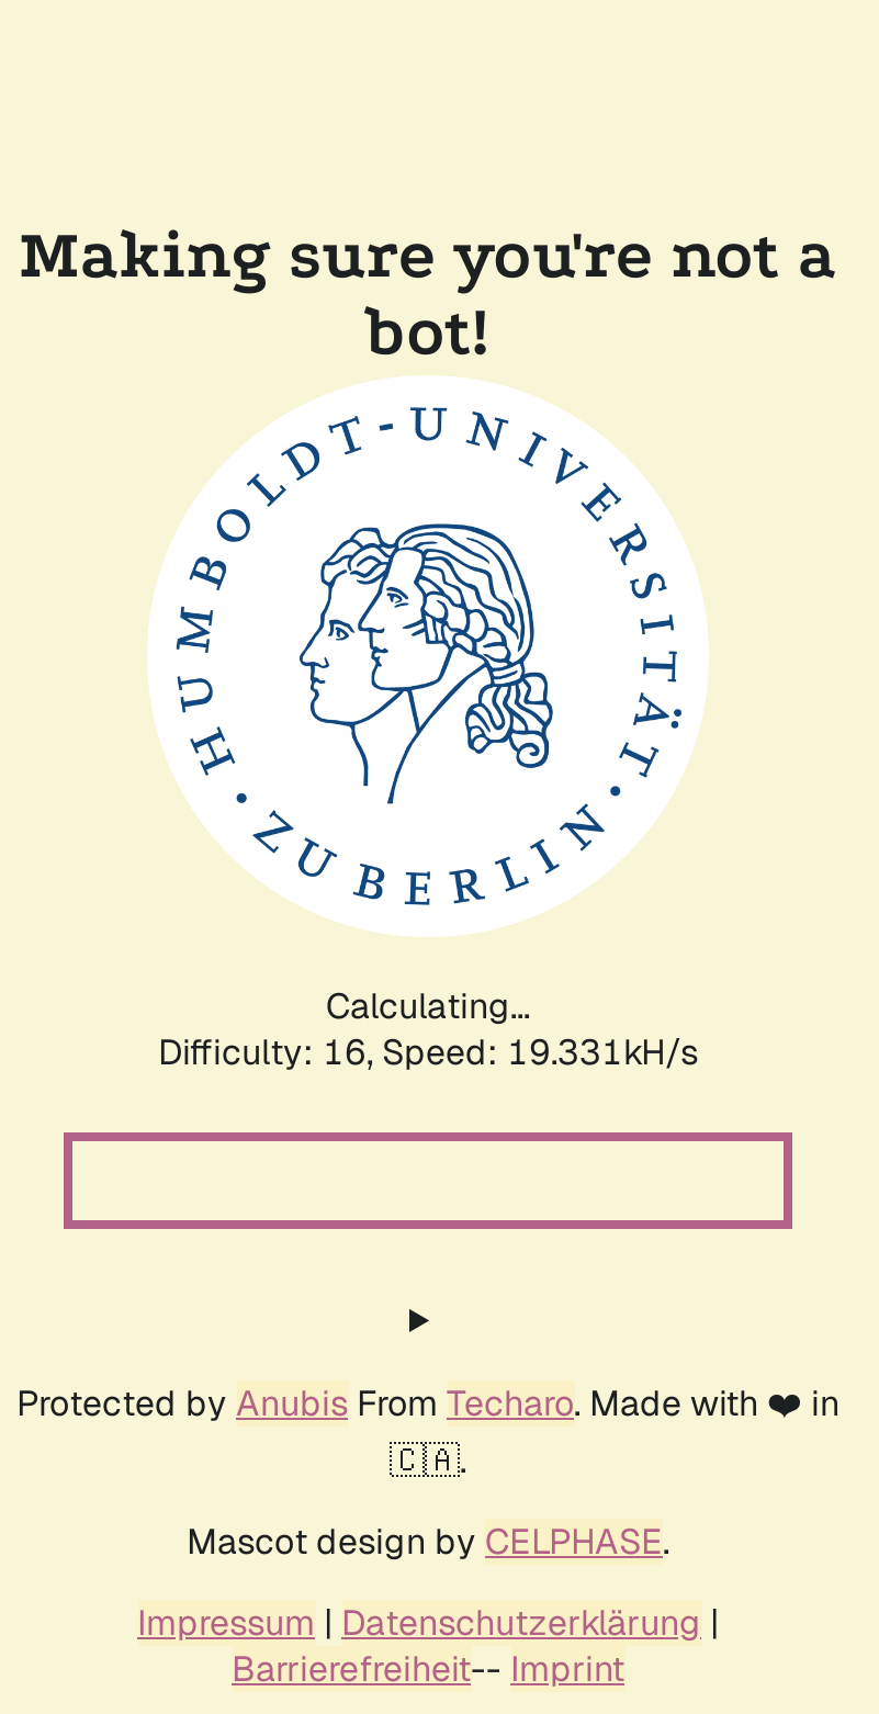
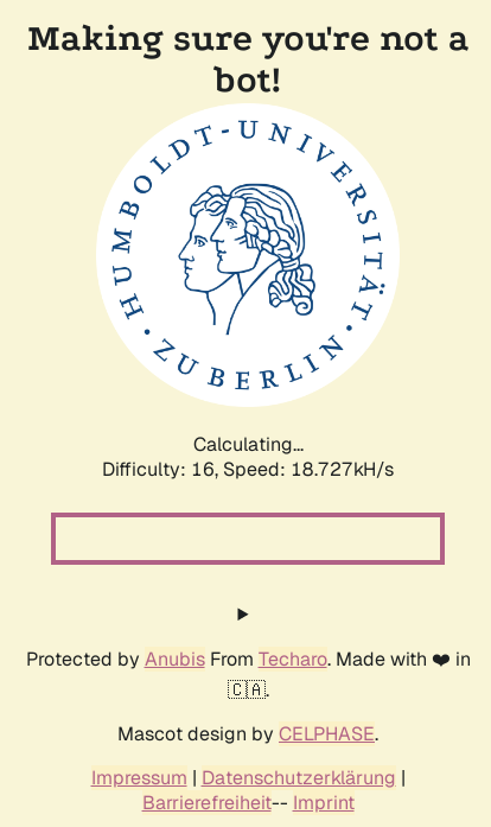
- Difficulty: 16, Speed: 19.331kH/s
+ Difficulty: 16, Speed: 18.727kH/s
